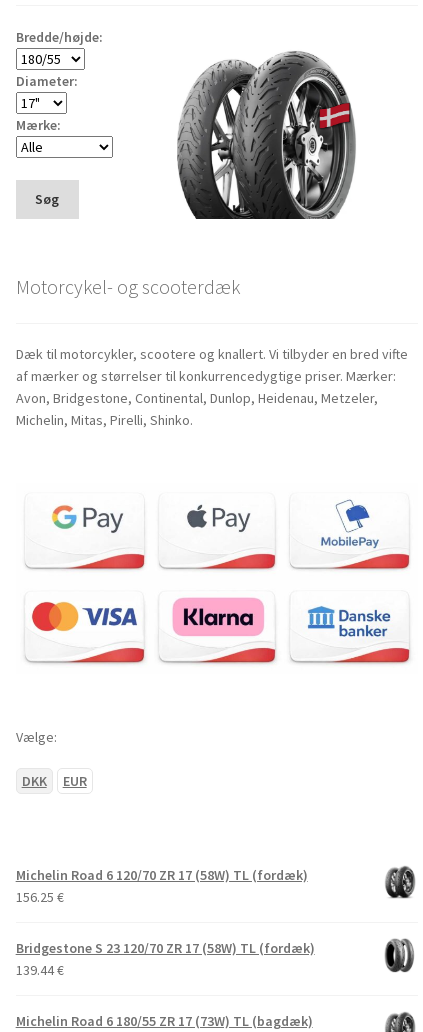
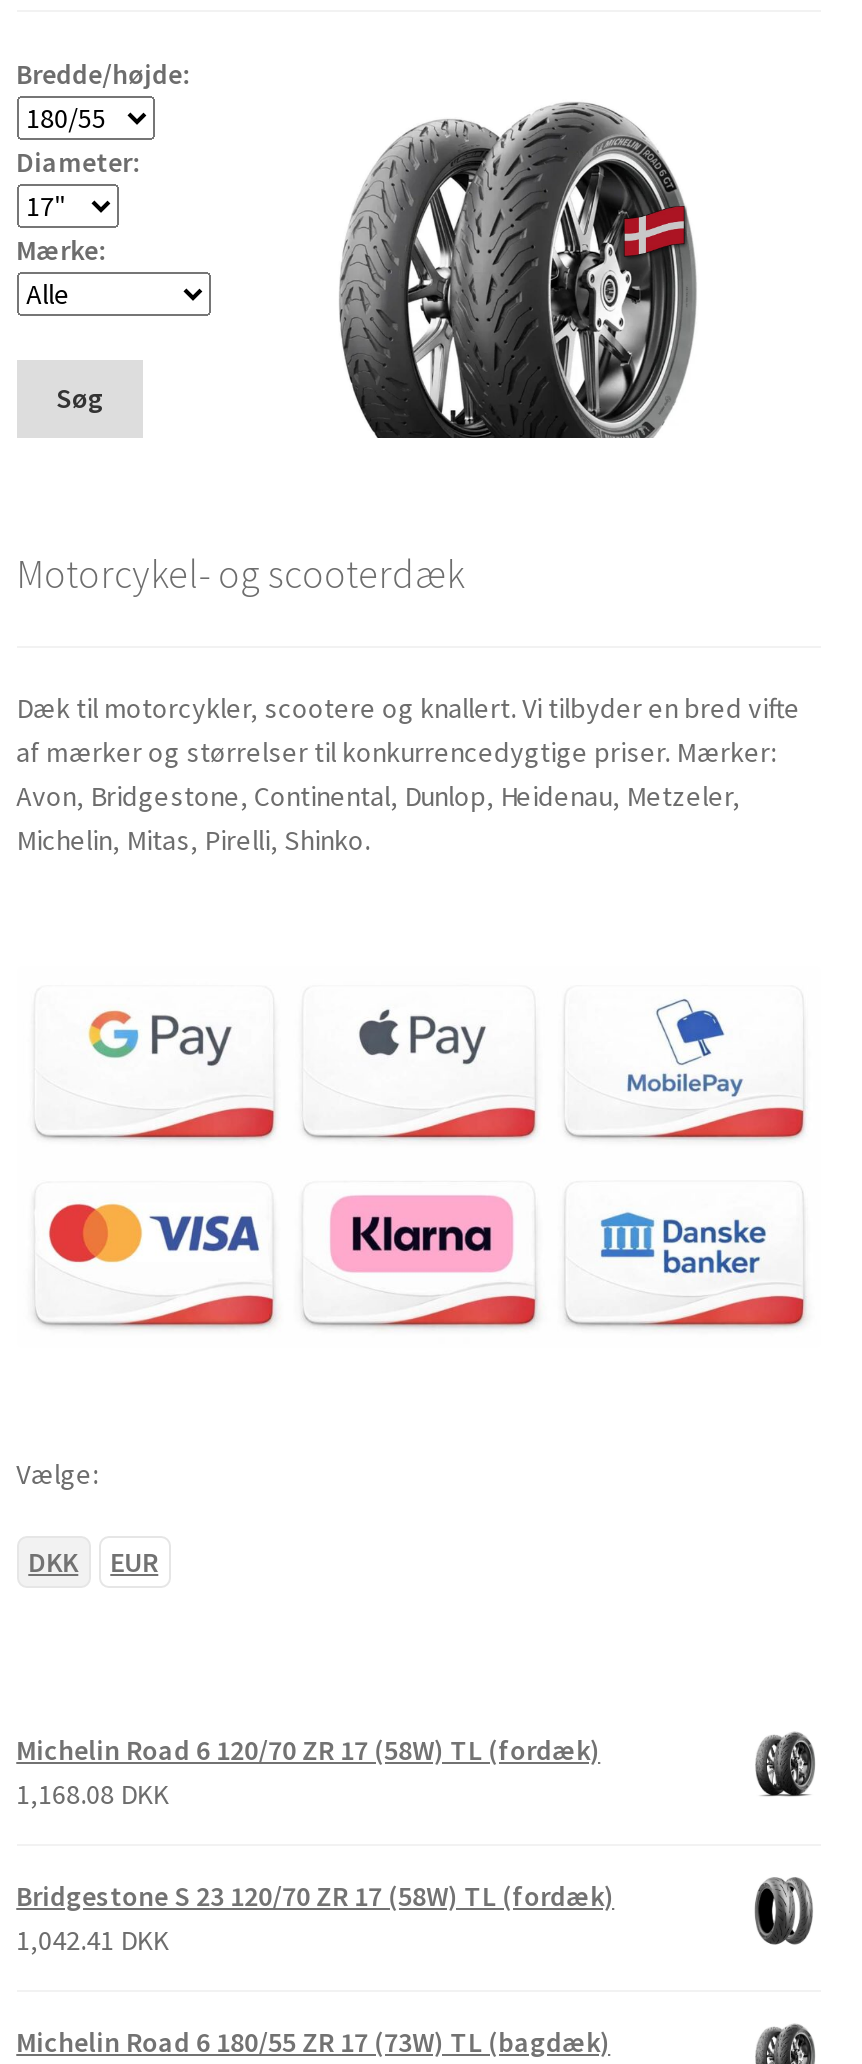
- 156.25 €
+ 1,168.08 DKK

- 139.44€
+ 1,042.41 DKK
